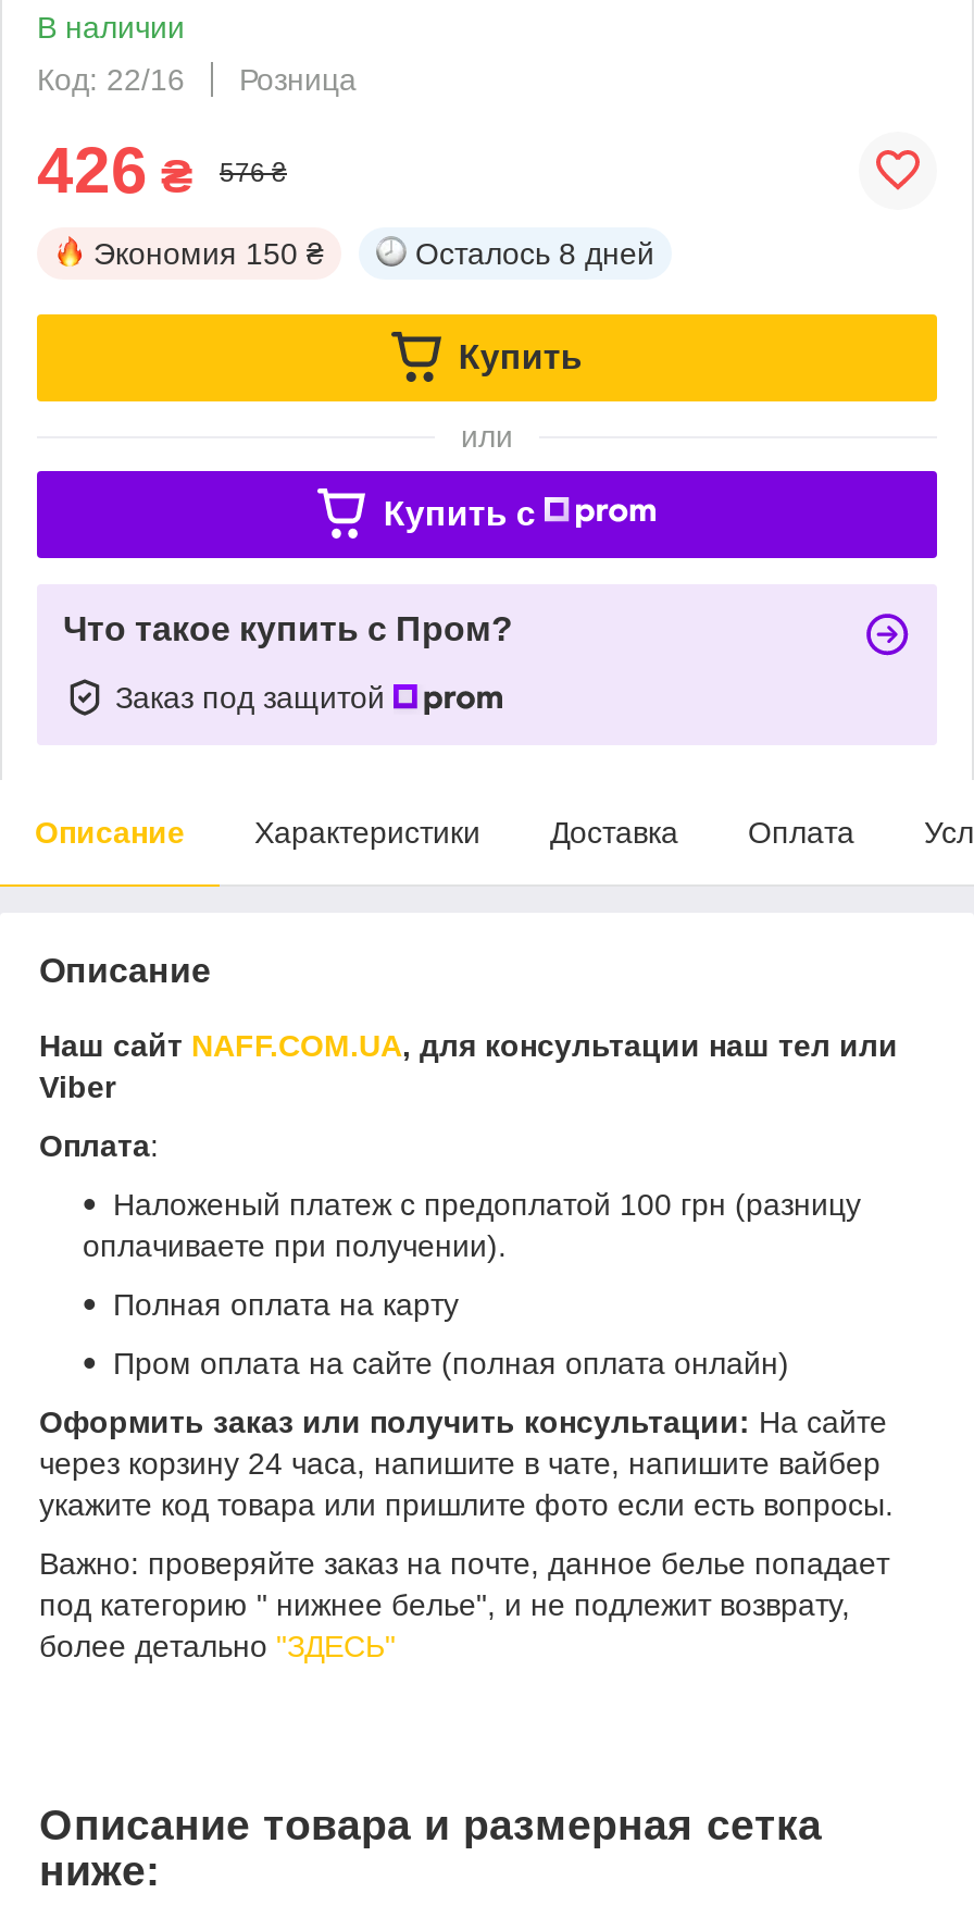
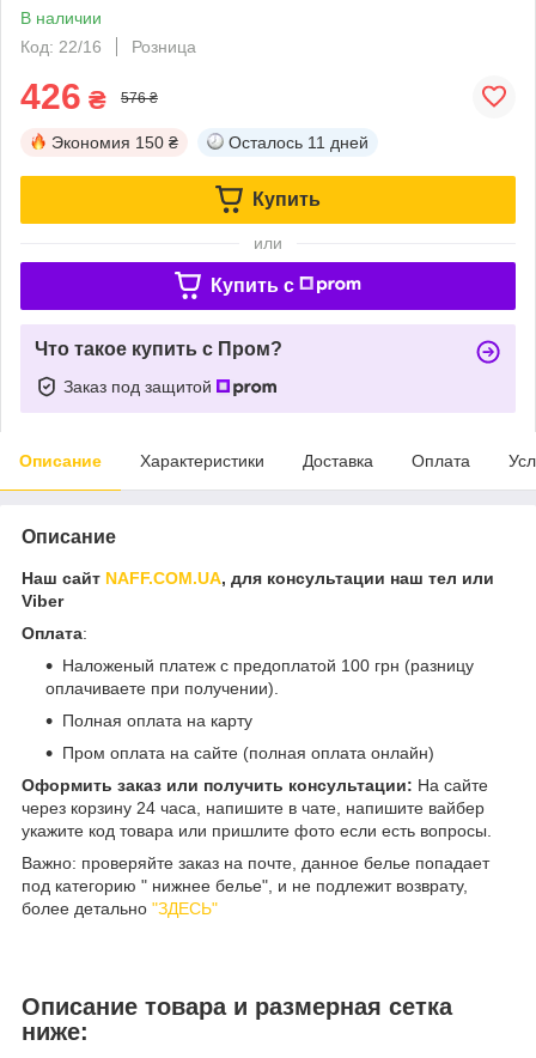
- Осталось 8 дней
+ Осталось 11 дней
